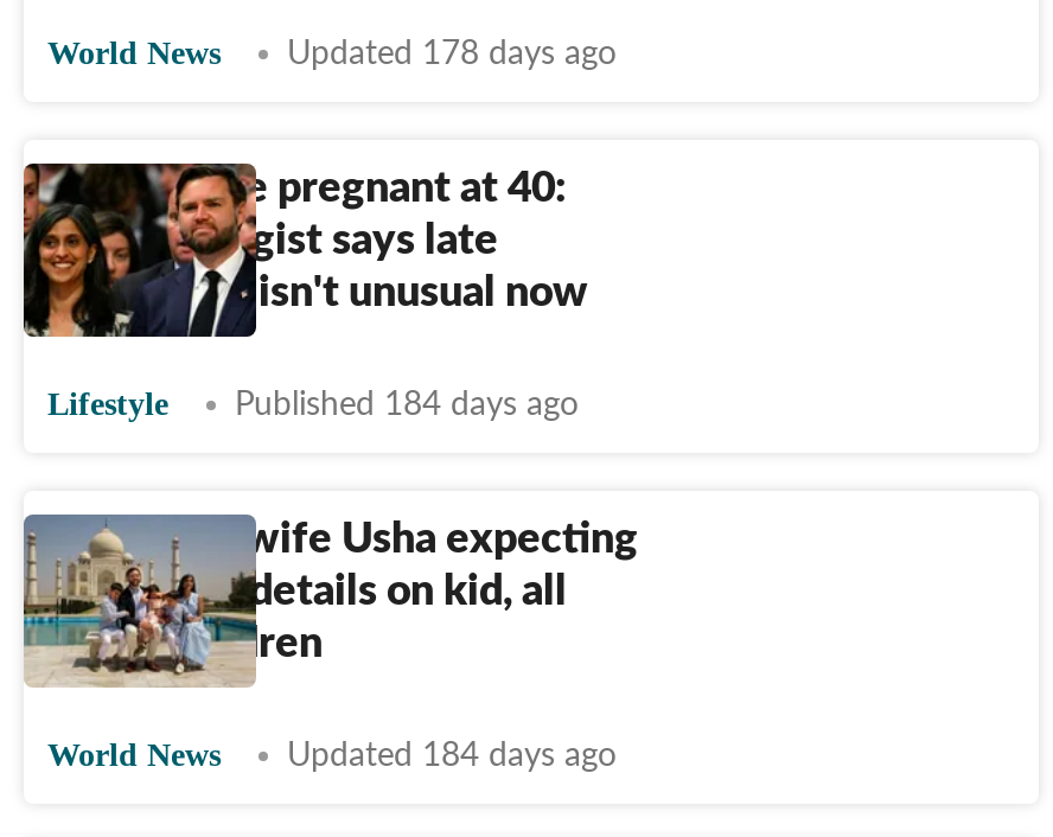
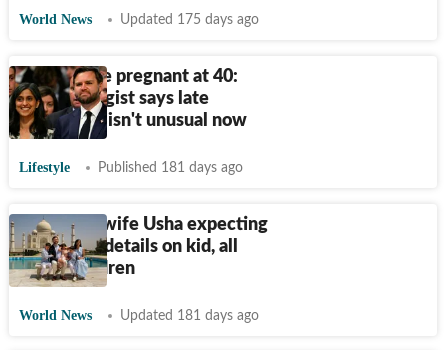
- Updated 178 days ago
+ Updated 175 days ago

- Published 184 days ago
+ Published 181 days ago

- Updated 184 days ago
+ Updated 181 days ago
